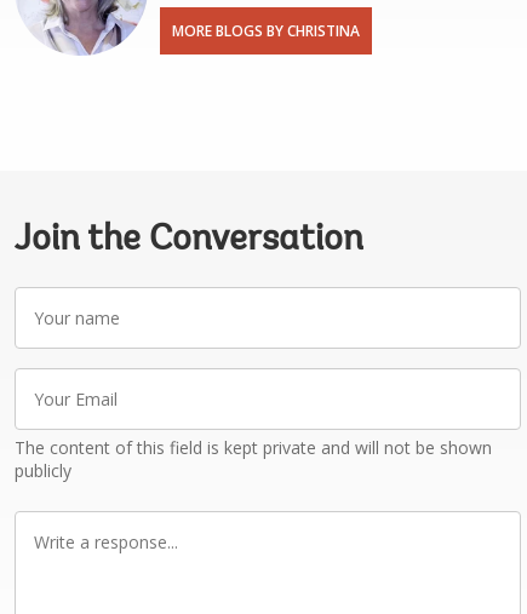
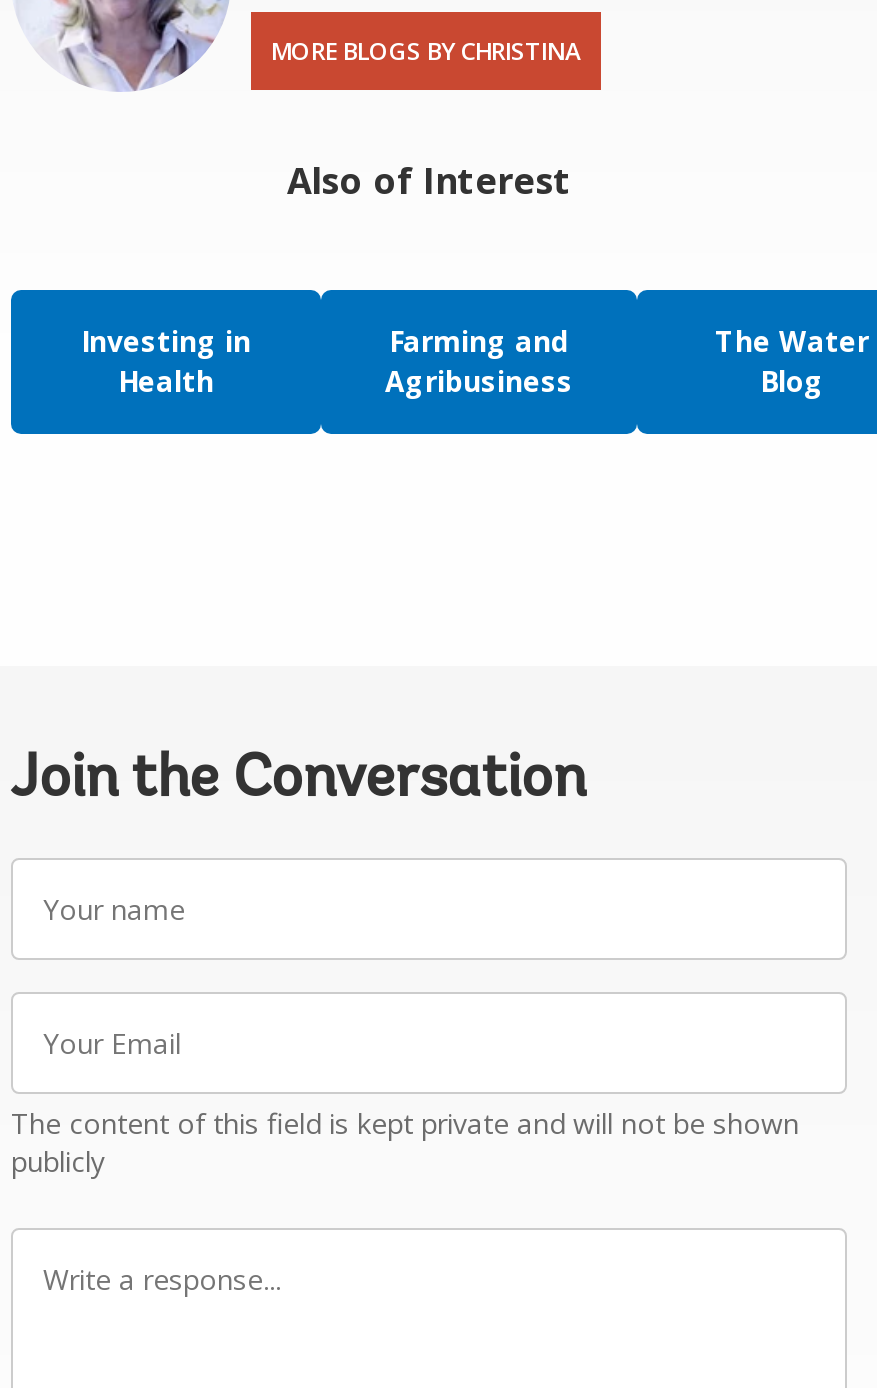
+ [image]
+ Also of Interest
+ Investing in
+ Health

+ Farming and
+ Agribusiness

+ The Water
+ Blog
